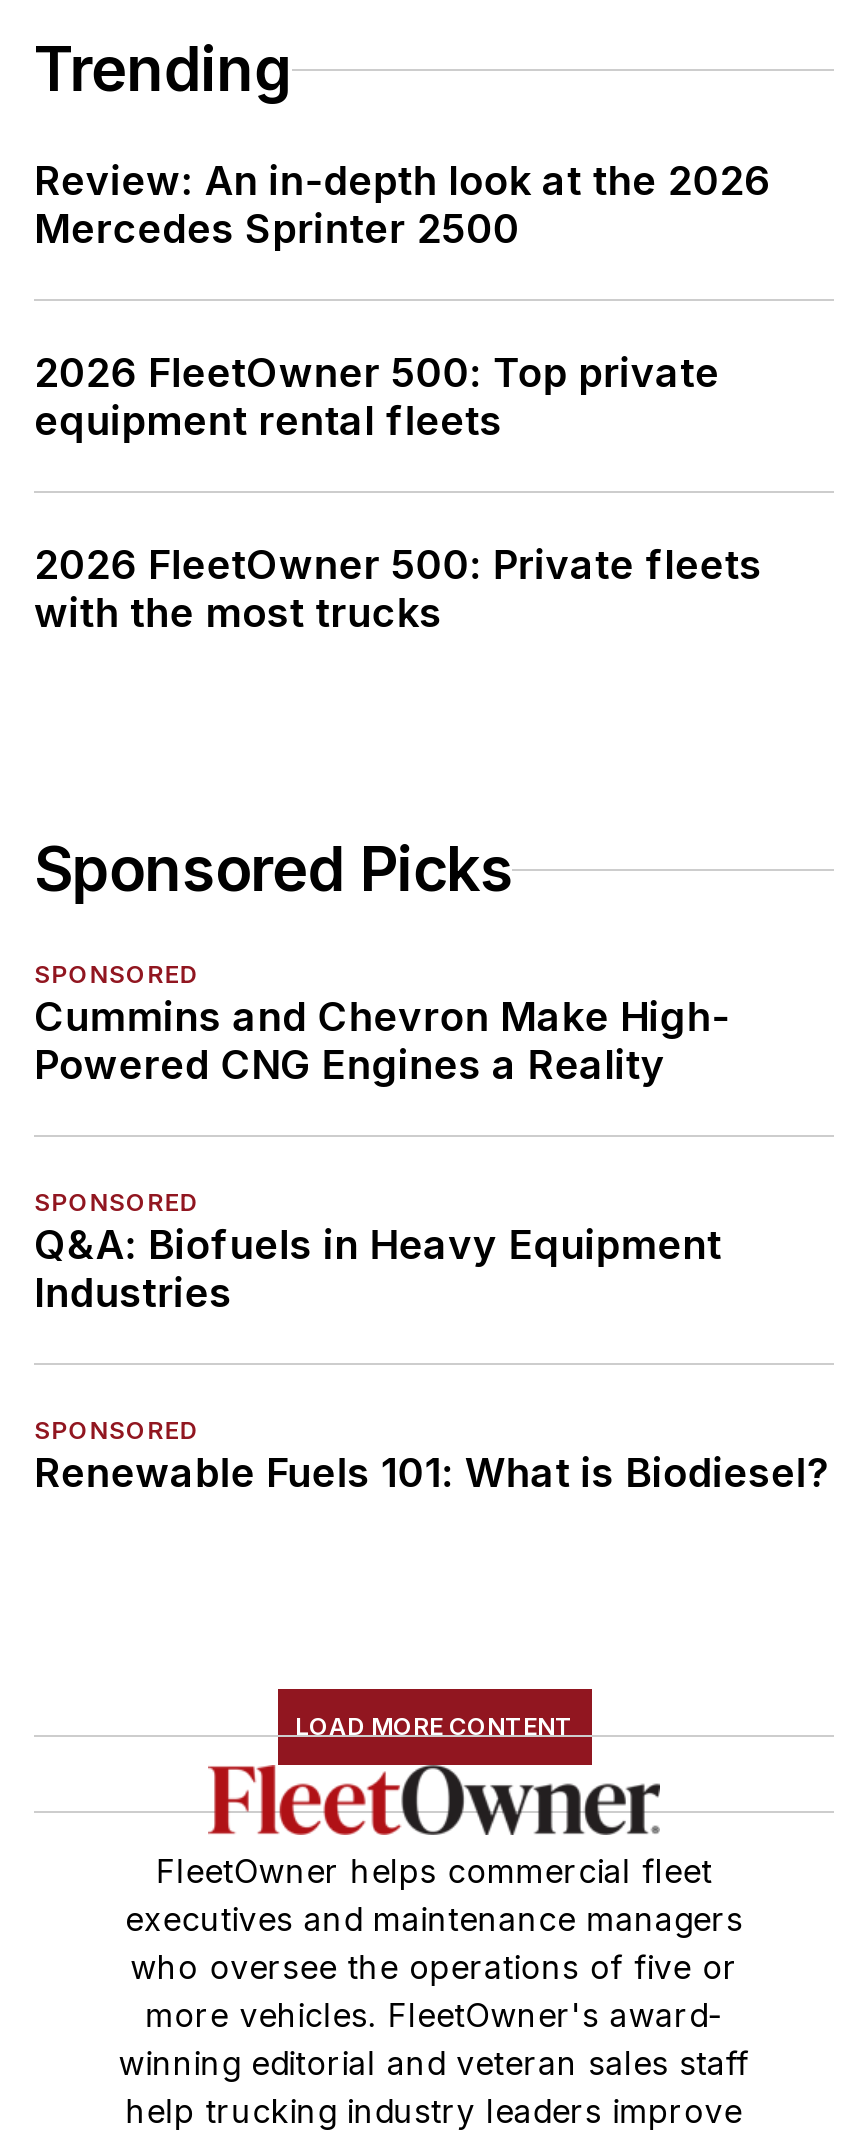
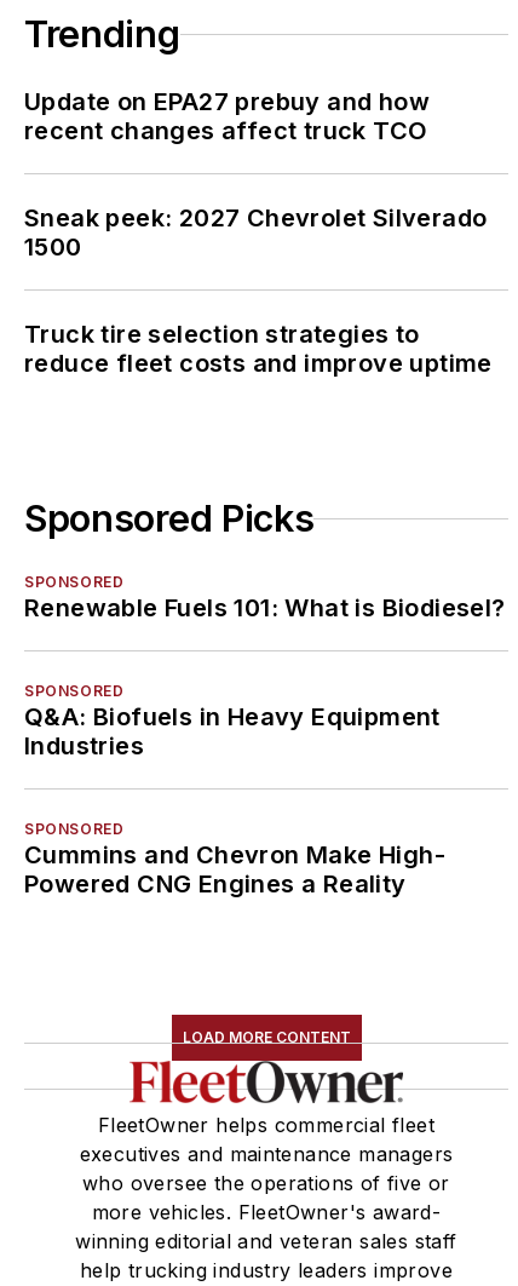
- Review: An in-depth look at the 2026
- Mercedes Sprinter 2500
+ Update on EPA27 prebuy and how
+ recent changes affect truck TCO

- 2026 FleetOwner 500: Top private
- equipment rental fleets
+ Sneak peek: 2027 Chevrolet Silverado
+ 1500

- 2026 FleetOwner 500: Private fleets
- with the most trucks
+ Truck tire selection strategies to
+ reduce fleet costs and improve uptime

moved down: Cummins and Chevron Make High- | Powered CNG Engines a Reality

moved up: SPONSORED | Q&A: Biofuels in Heavy Equipment | Industries | SPONSORED

moved up: Renewable Fuels 101: What is Biodiesel?
